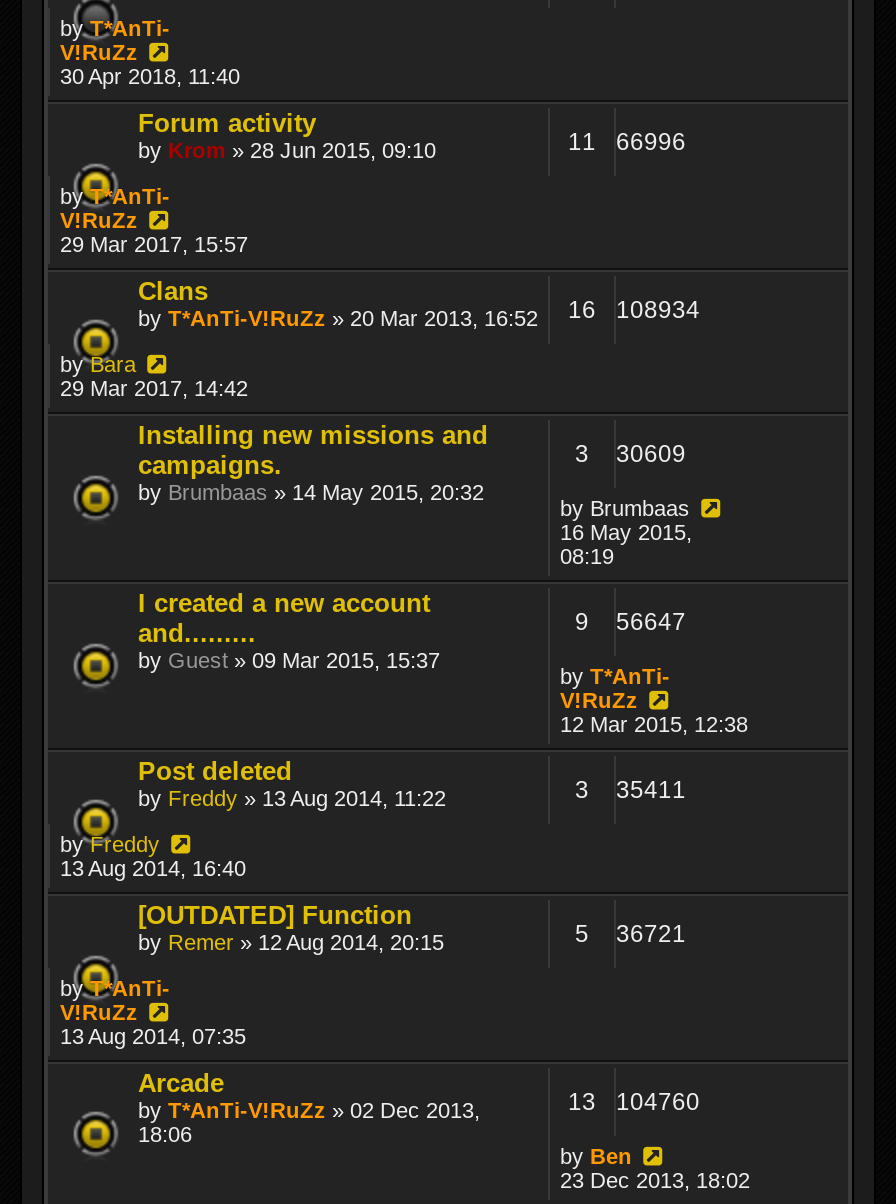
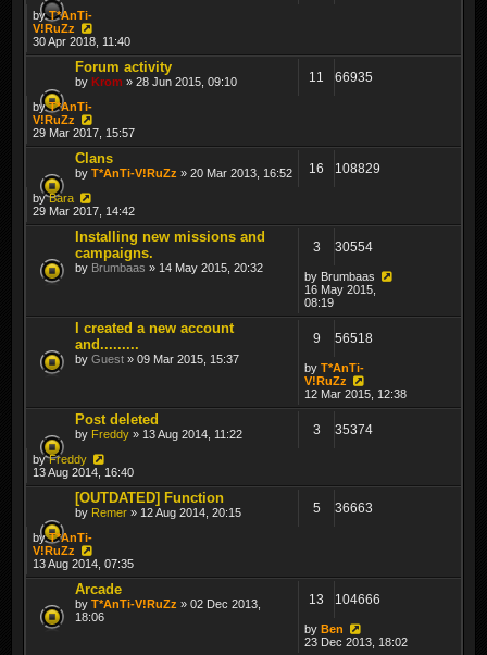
- 11 66996
+ 11 66935

- by T*AnTi-V!RuZz» 20 Mar 2013, 16:52 16 108934
+ by T*AnTi-V!RuZz» 20 Mar 2013, 16:52 16 108829

- 3 30609
+ 3 30554

- 9 56647
+ 9 56518

- 3 35411
+ 3 35374

- 5 36721
+ 5 36663

- 13 104760
+ 13 104666
